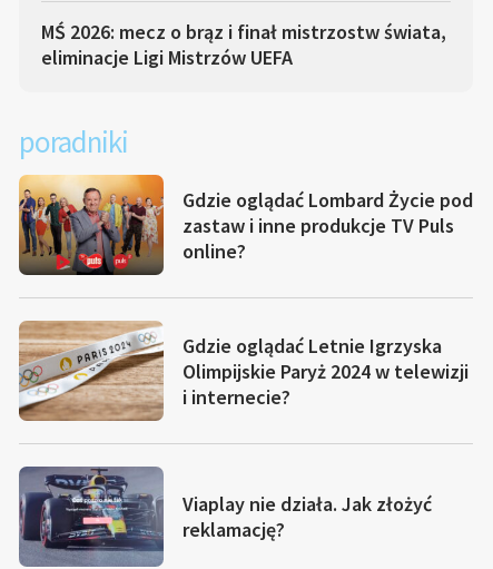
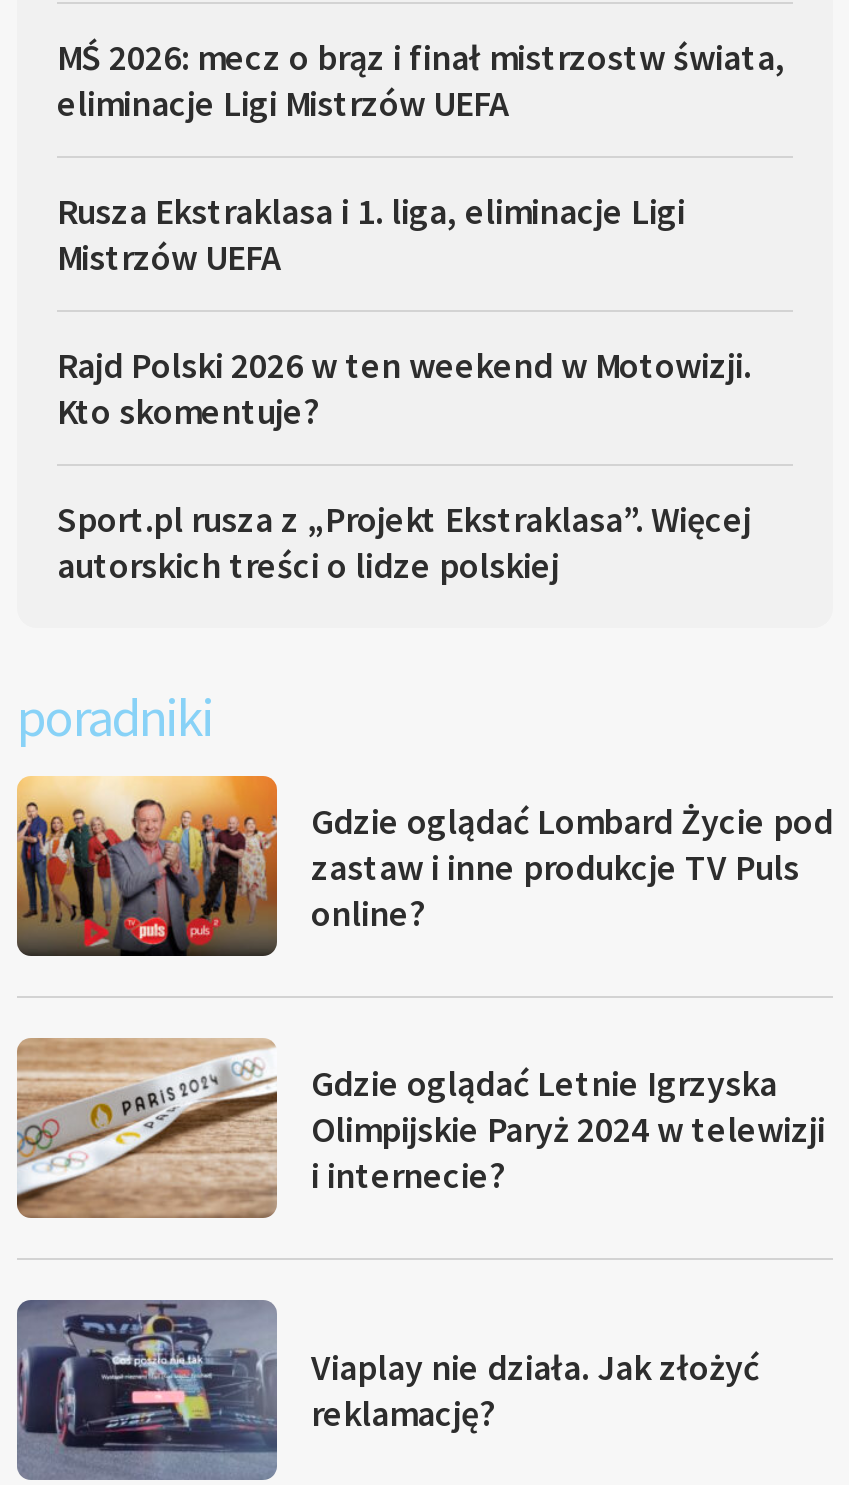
+ Rusza Ekstraklasa i 1. liga, eliminacje Ligi
+ Mistrzów UEFA
+ Rajd Polski 2026 w ten weekend w Motowizji.
+ Kto skomentuje?
+ Sport.pl rusza z „Projekt Ekstraklasa”. Więcej
+ autorskich treści o lidze polskiej
